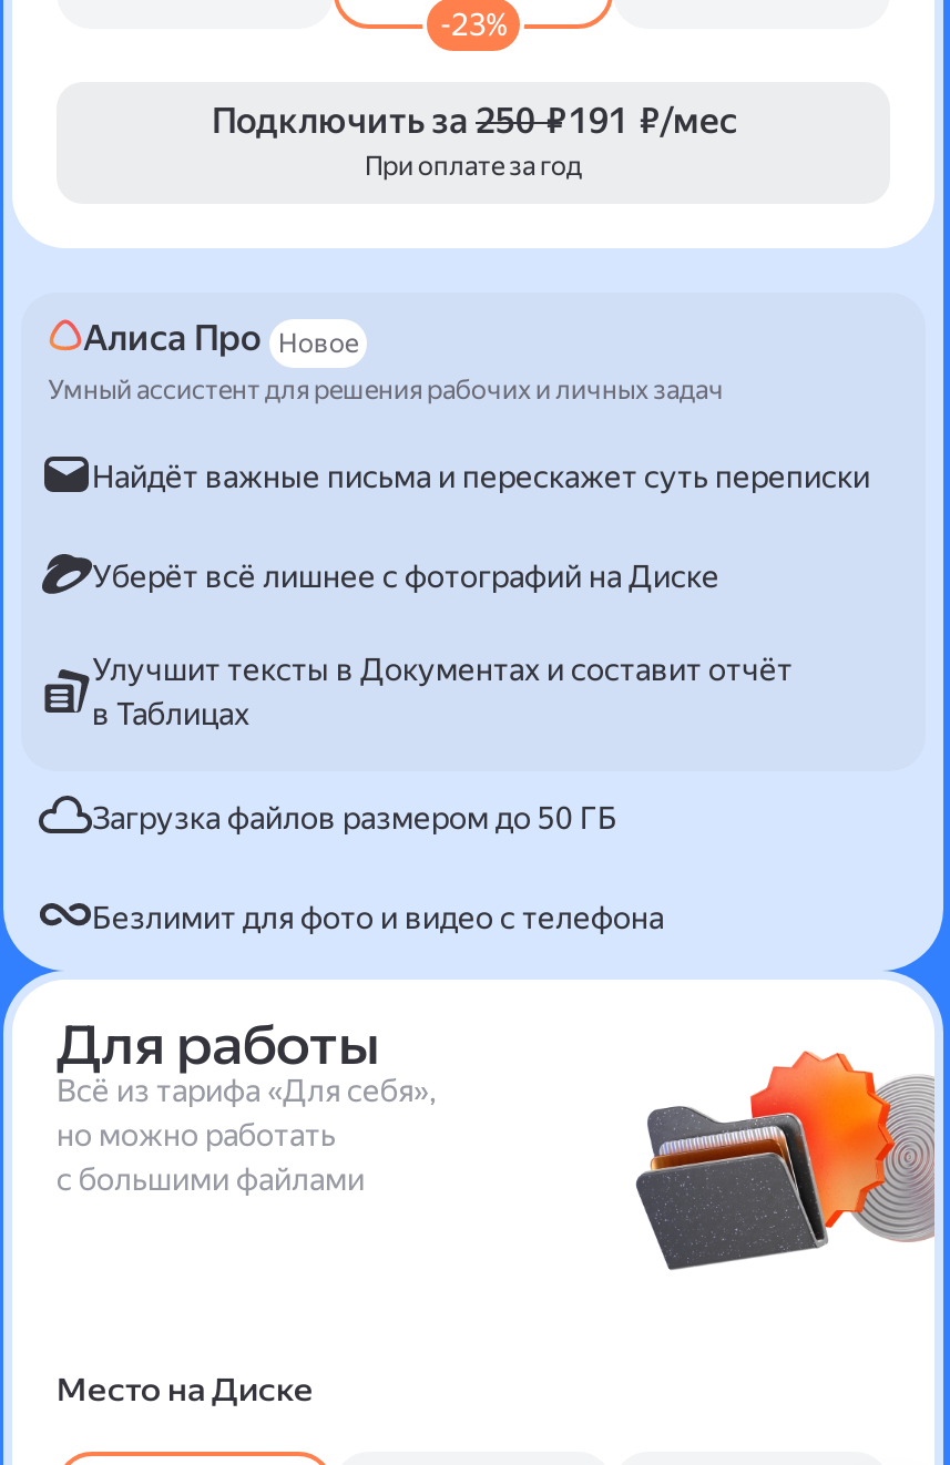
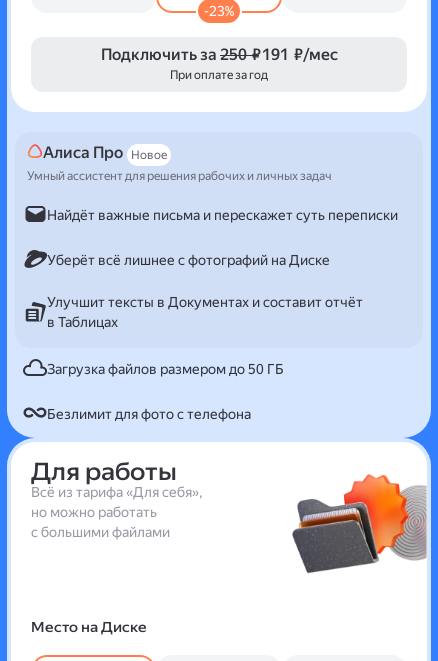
- Безлимит для фото и видео с телефона
+ Безлимит для фото с телефона
